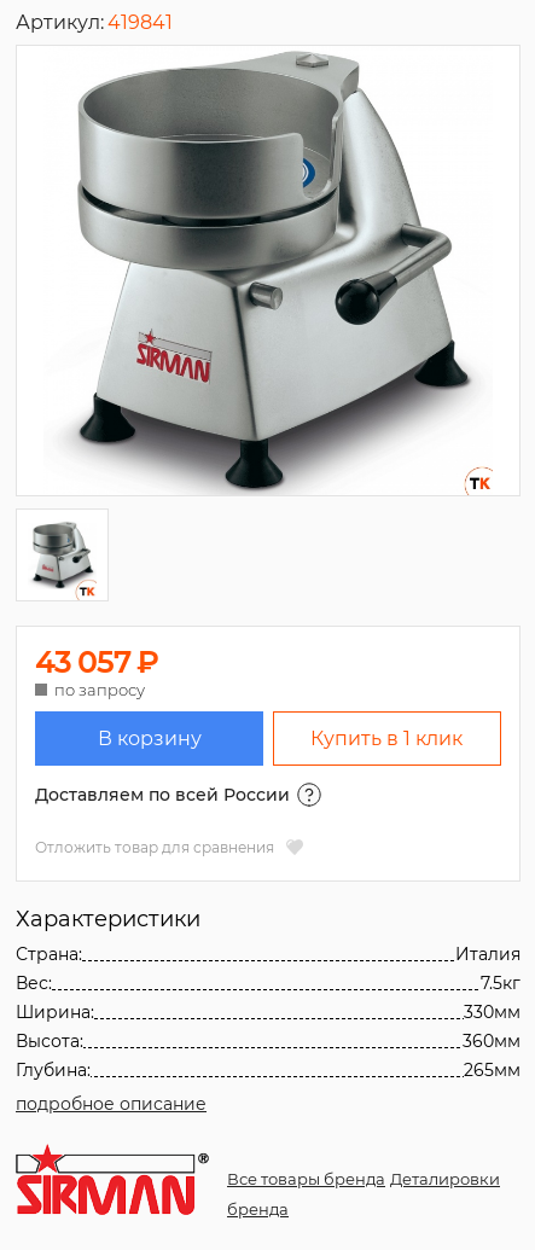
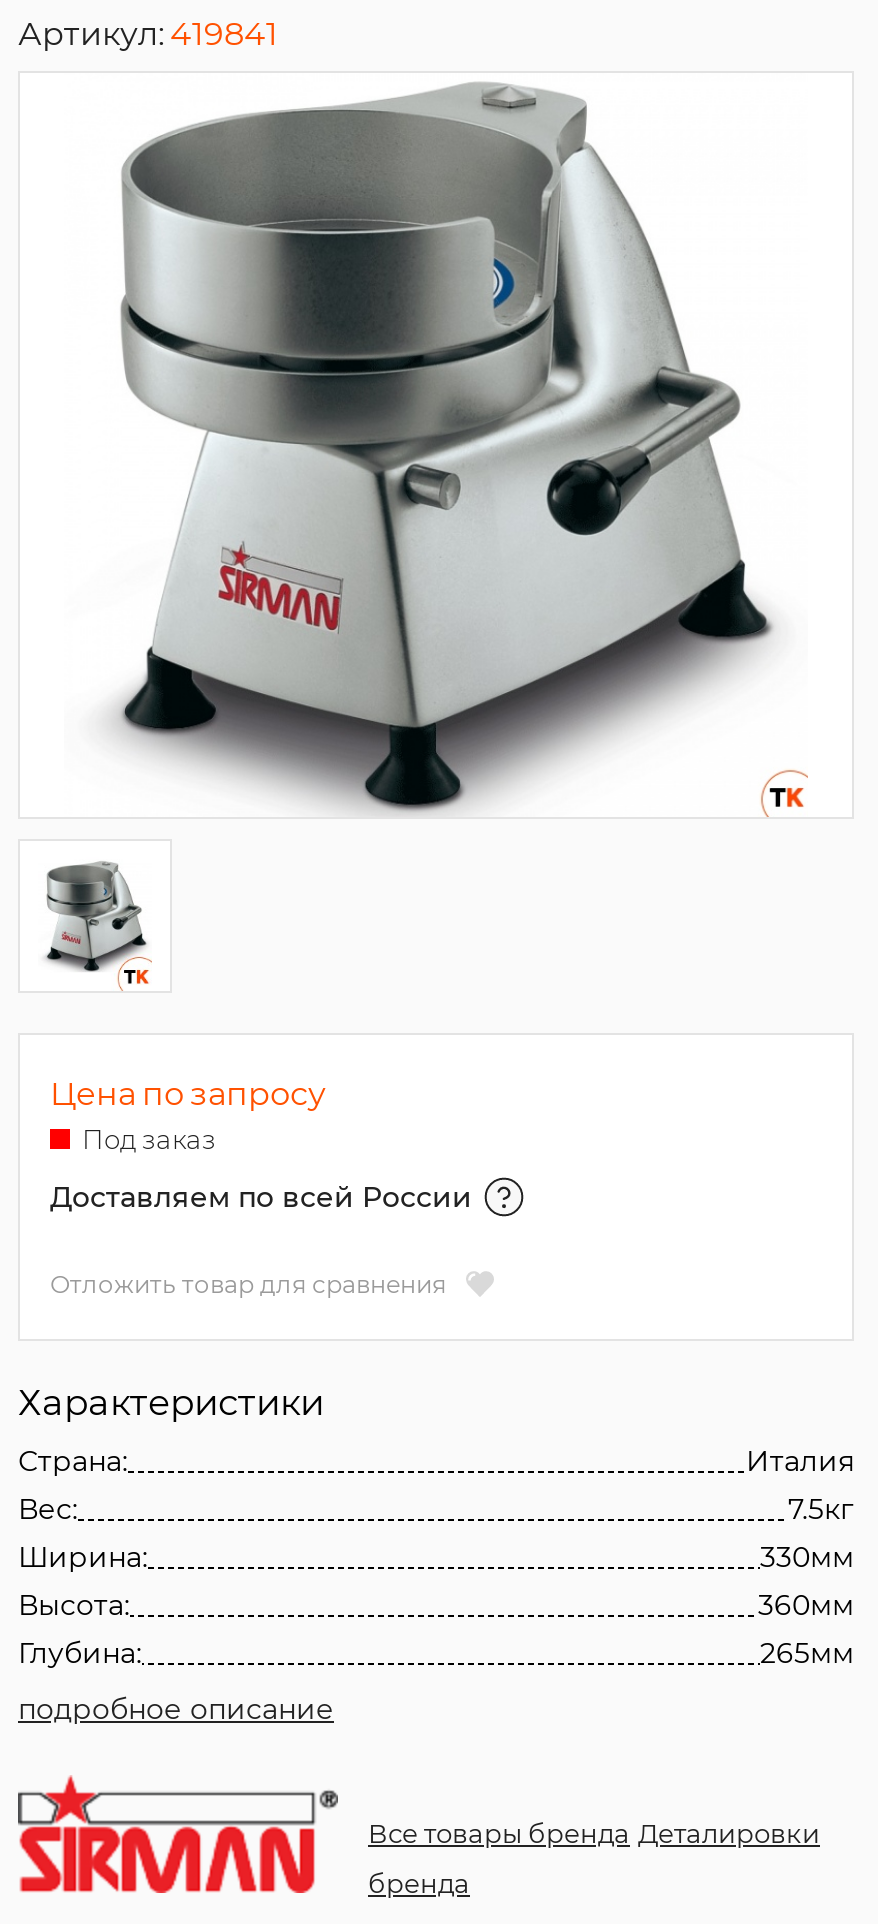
- 43 057 ₽
- по запросу
- В корзину
- Купить в 1 клик
+ Цена по запросу
+ Под заказ
